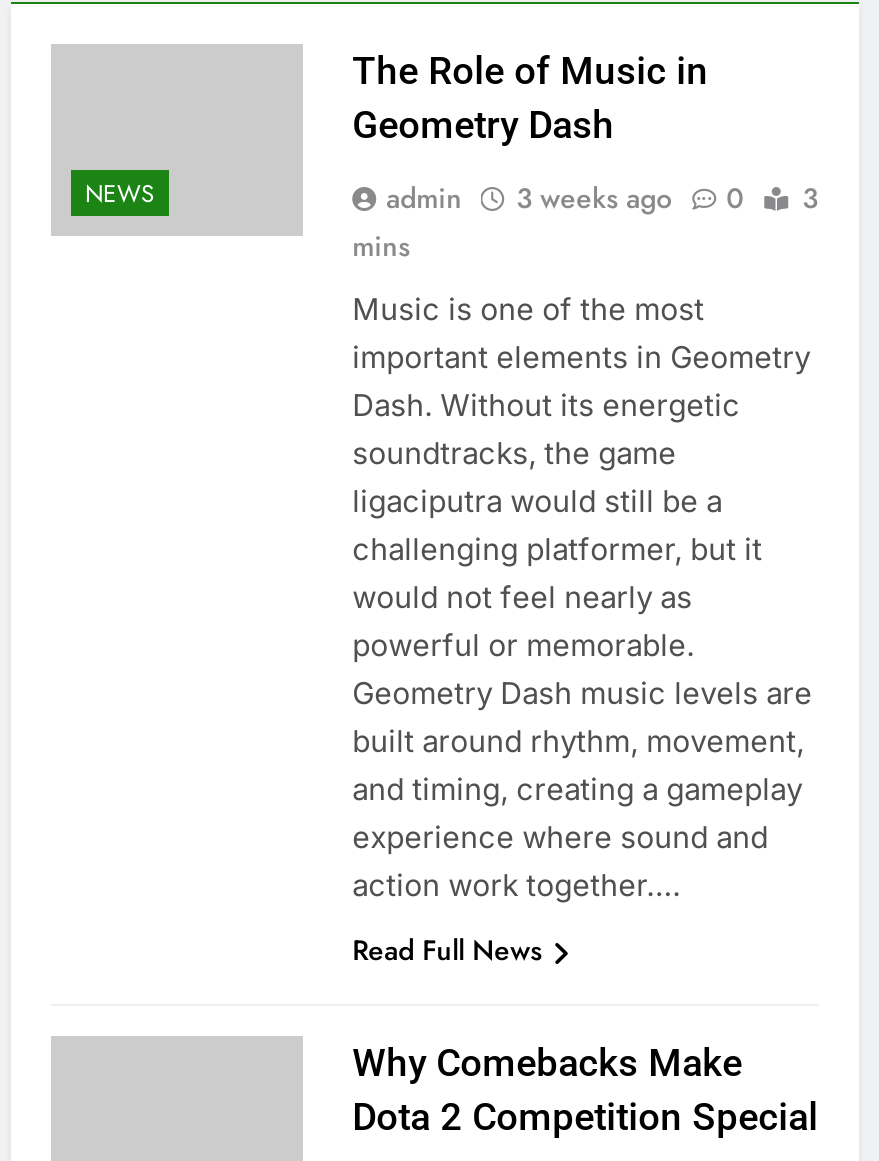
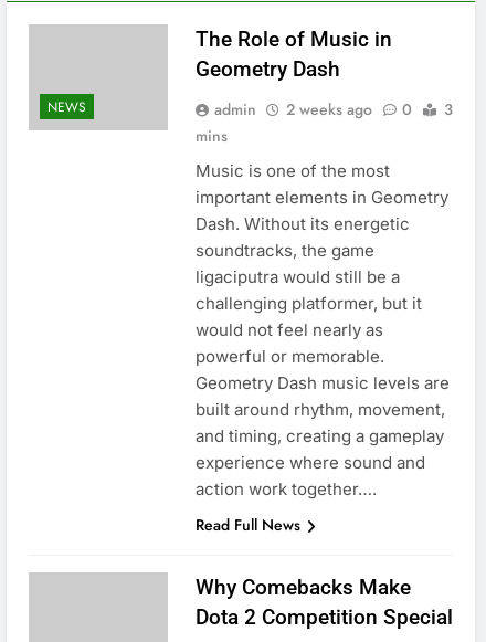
- admin 3 weeks ago 0 3
+ admin 2 weeks ago 0 3
